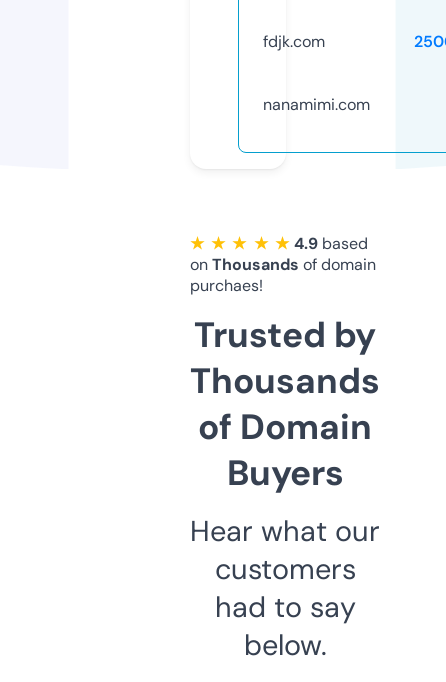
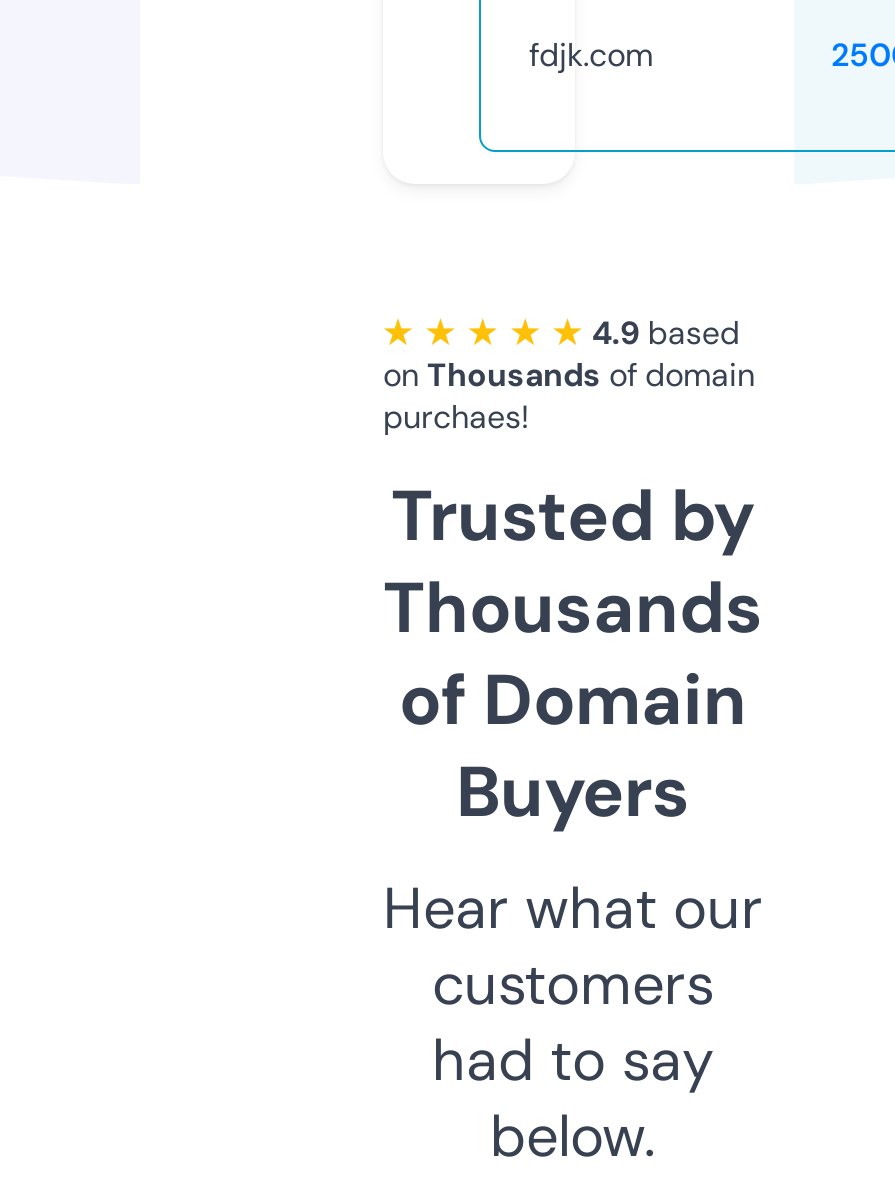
- nanamimi.com
